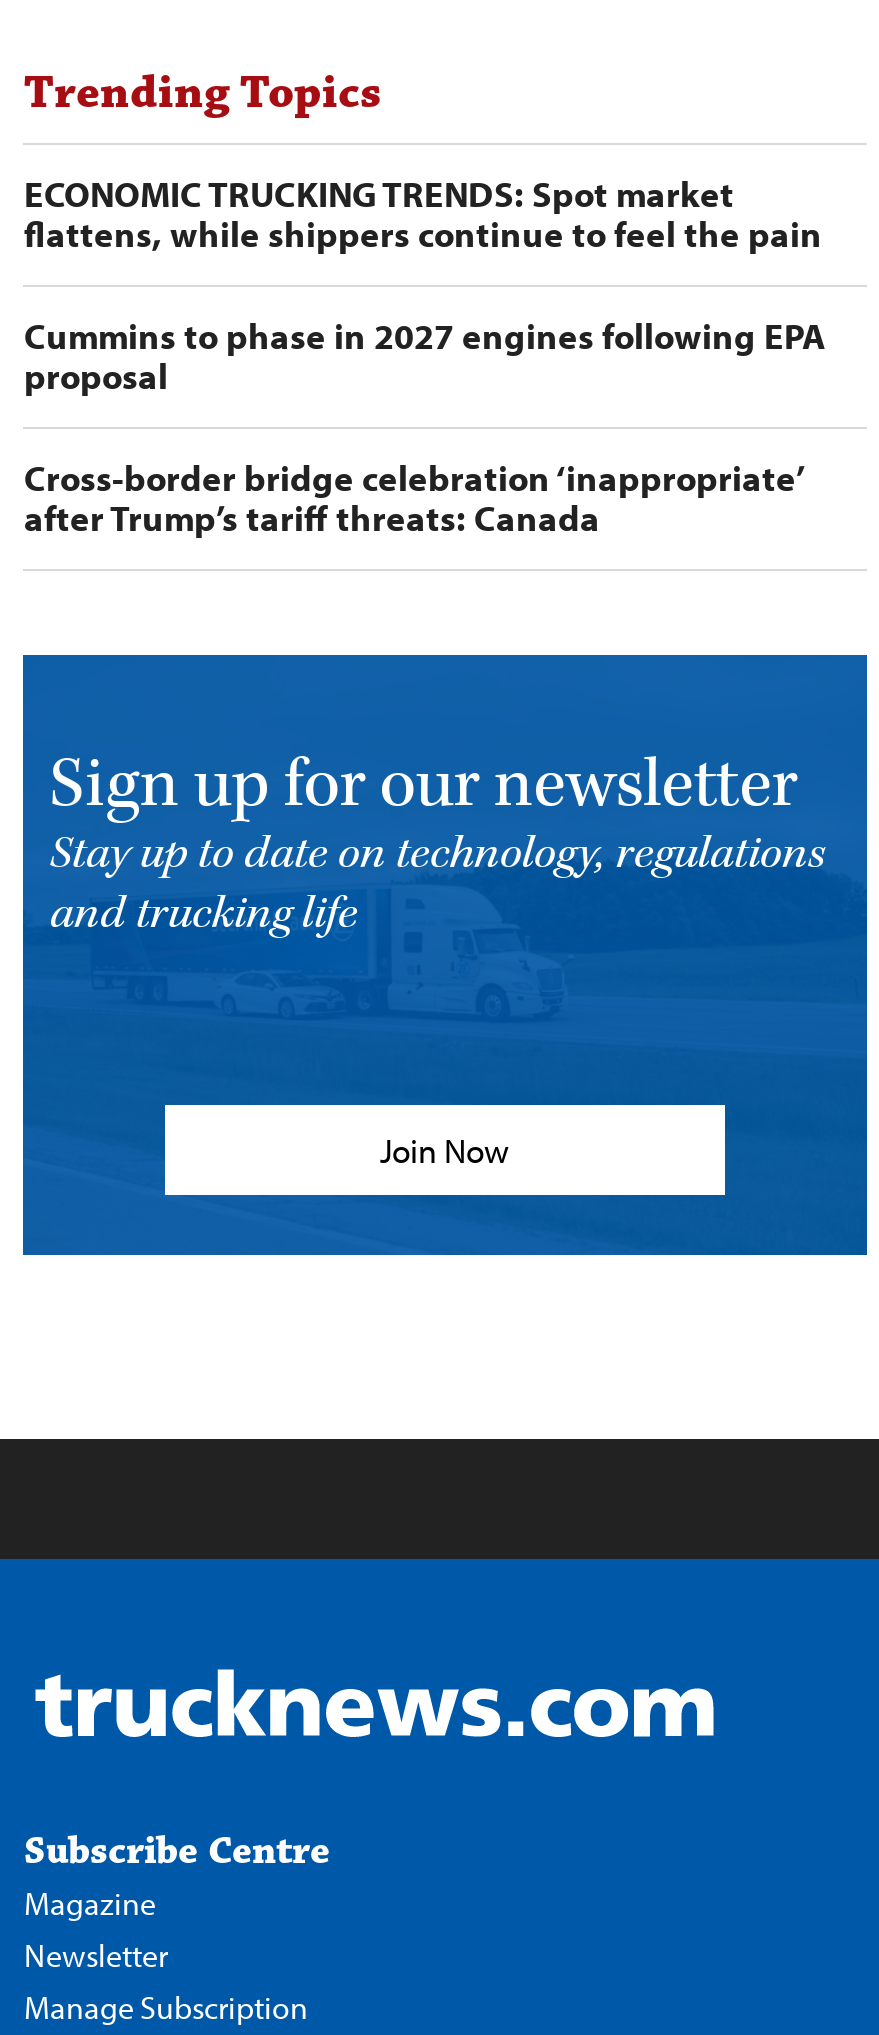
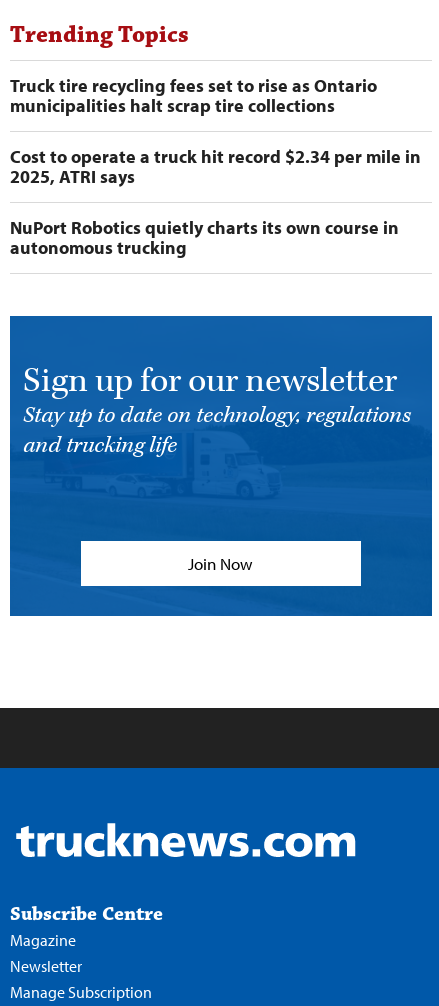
- ECONOMIC TRUCKING TRENDS: Spot market
- flattens, while shippers continue to feel the pain
+ Truck tire recycling fees set to rise as Ontario
+ municipalities halt scrap tire collections

- Cummins to phase in 2027 engines following EPA
- proposal
+ Cost to operate a truck hit record $2.34 per mile in
+ 2025, ATRI says

- Cross-border bridge celebration ‘inappropriate’
- after Trump’s tariff threats: Canada
+ NuPort Robotics quietly charts its own course in
+ autonomous trucking
